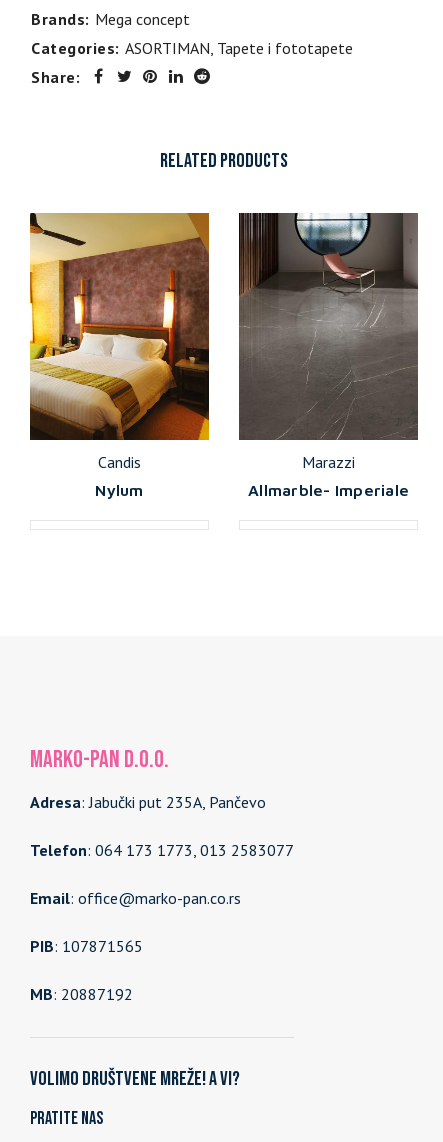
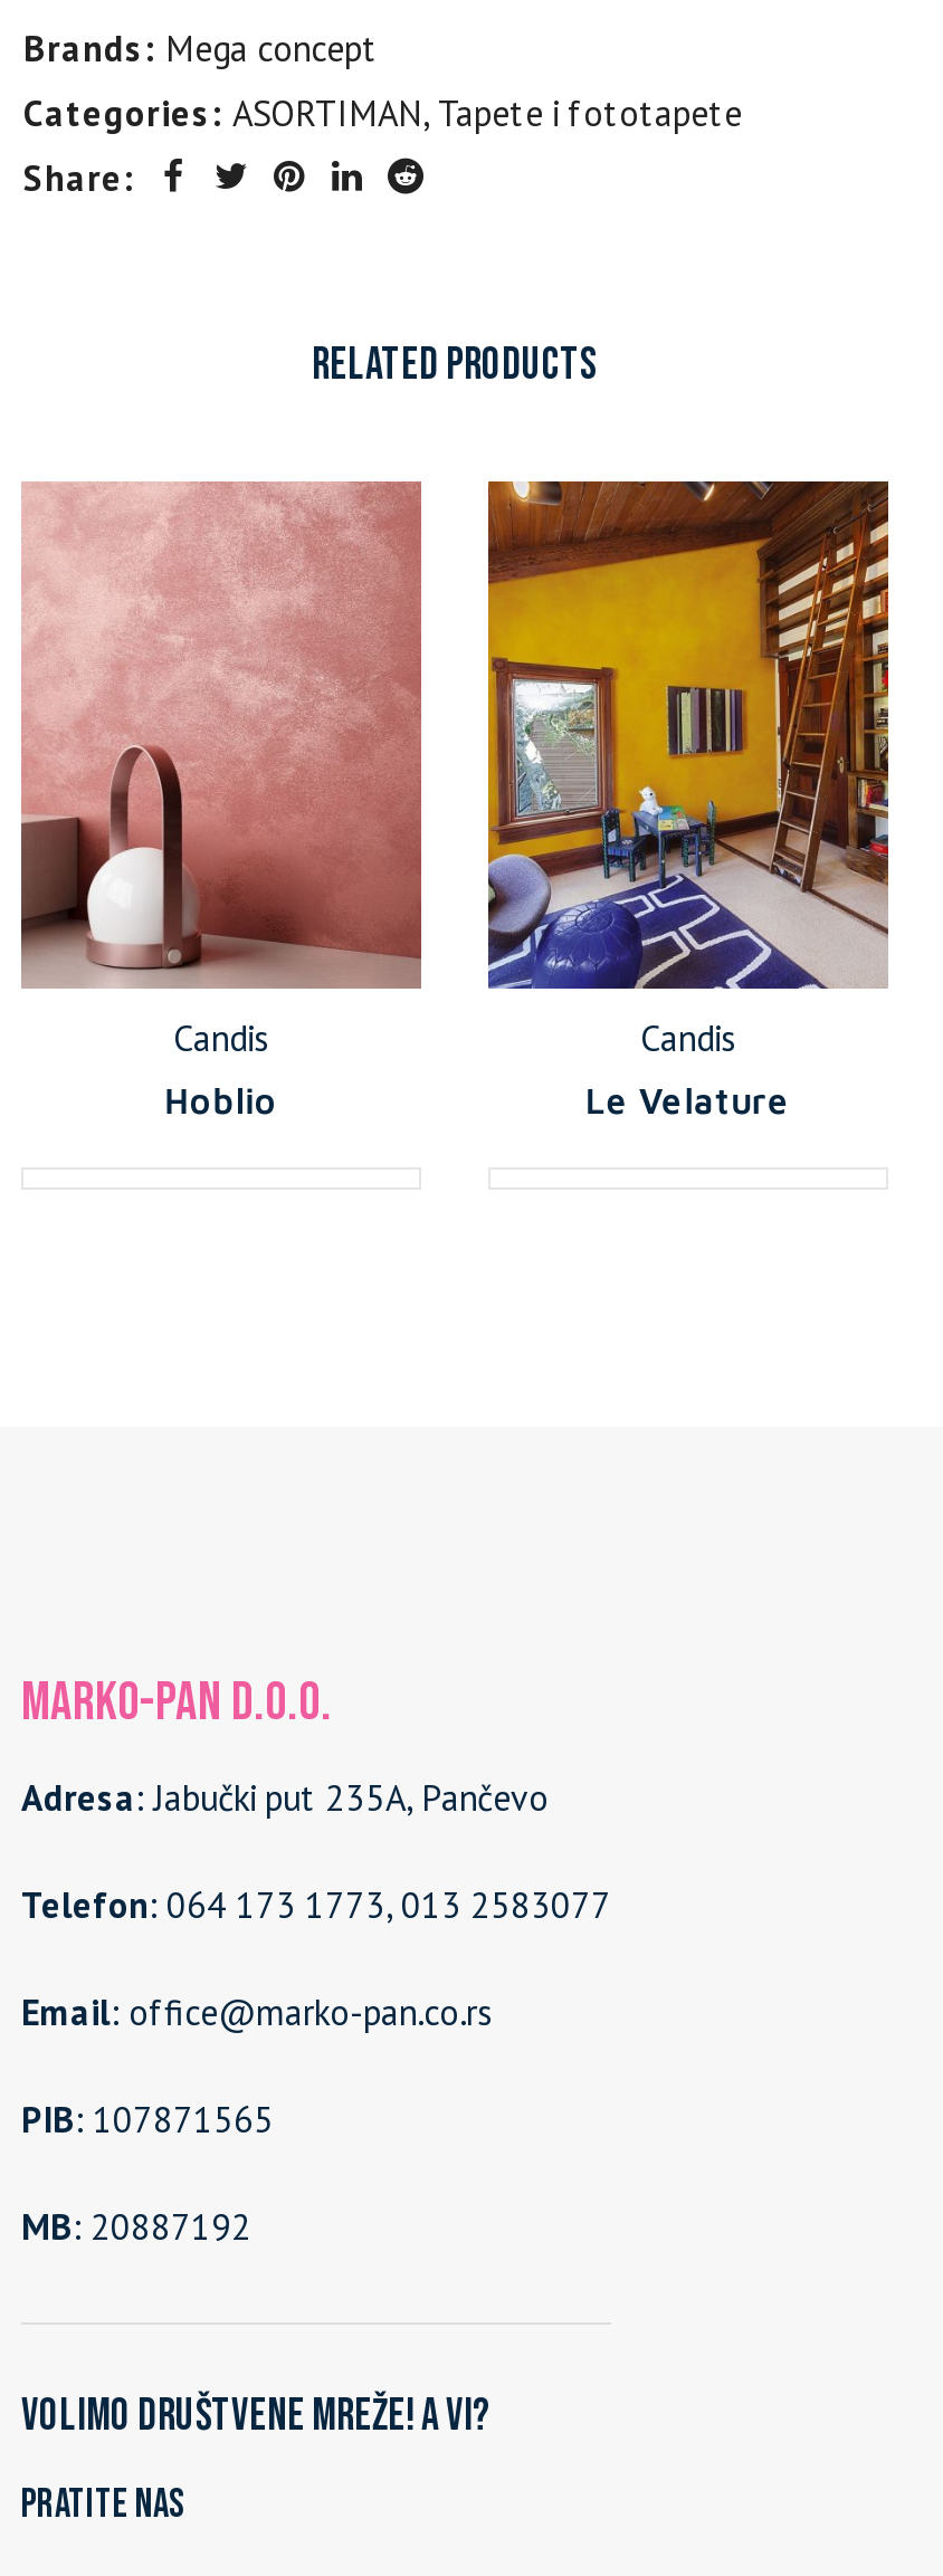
- [image]
- Nylum
+ [image]
+ Hoblio

- [image]
- Marazzi
- Allmarble- Imperiale
+ [image]
+ Candis
+ Le Velature
